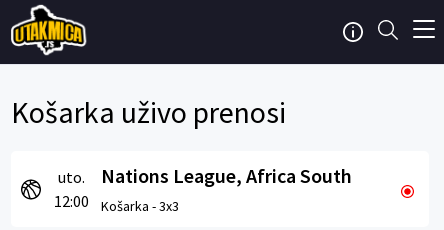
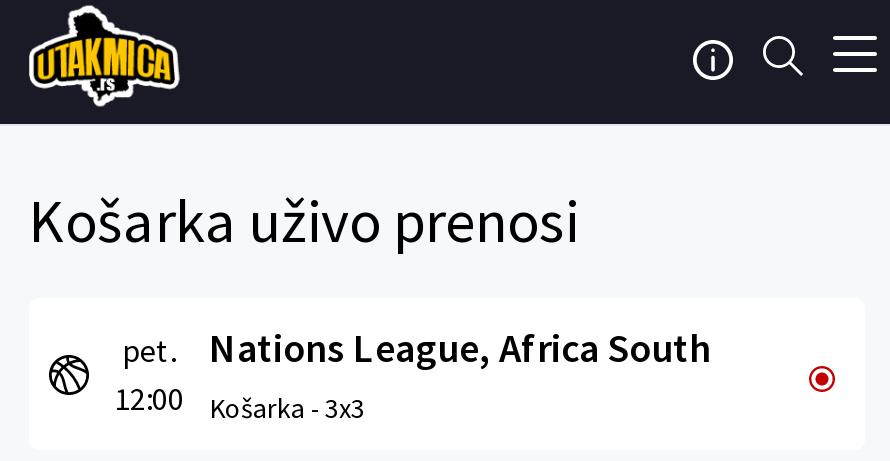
- uto.
+ pet.
